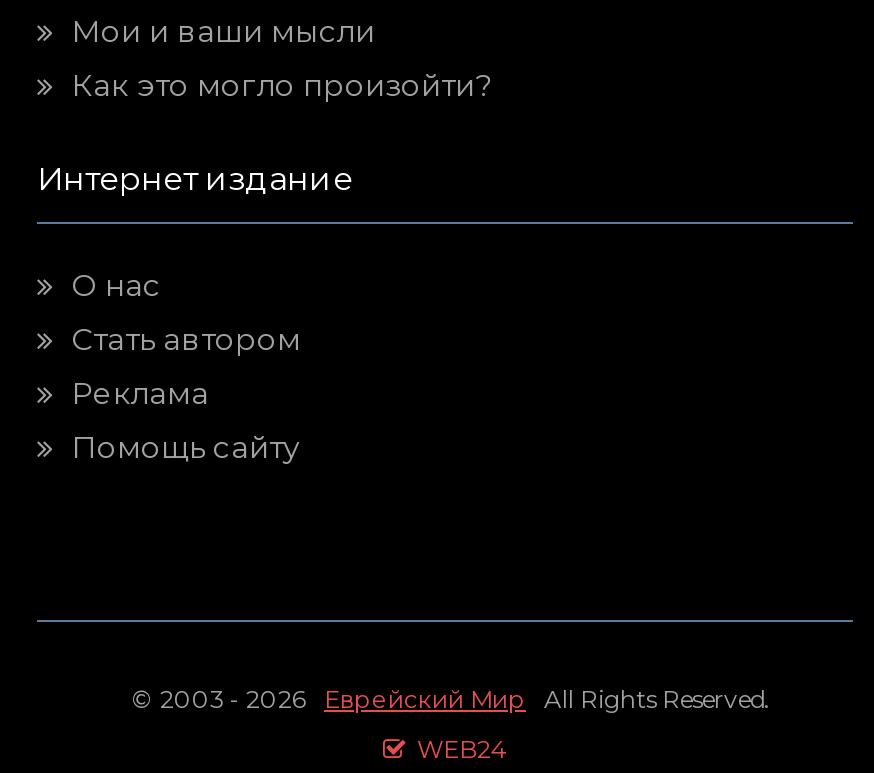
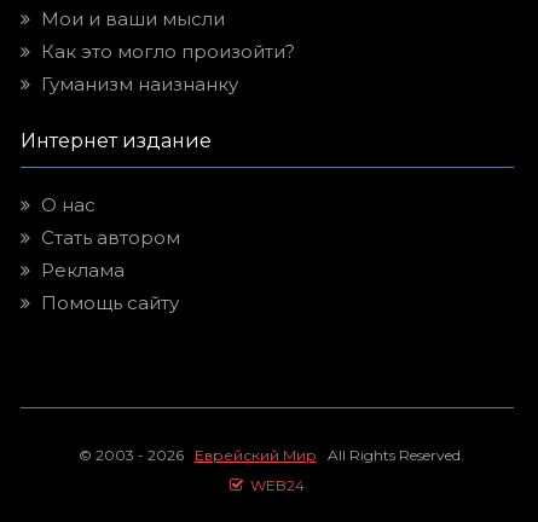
+ Гуманизм наизнанку
